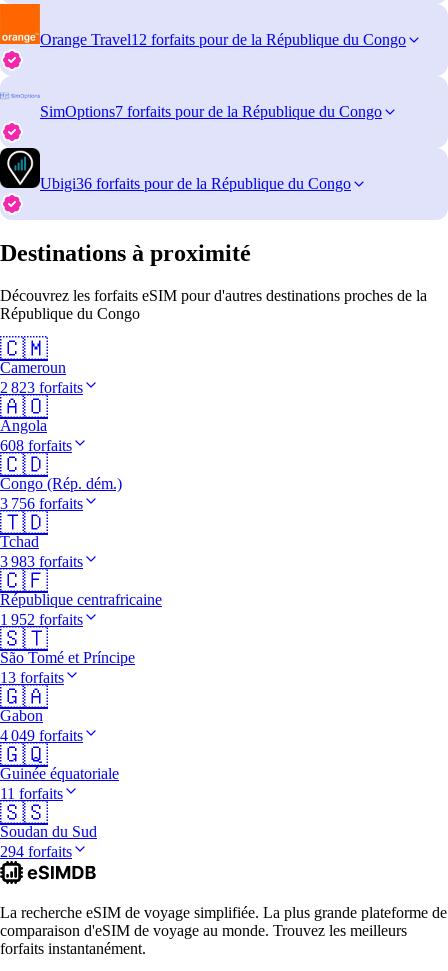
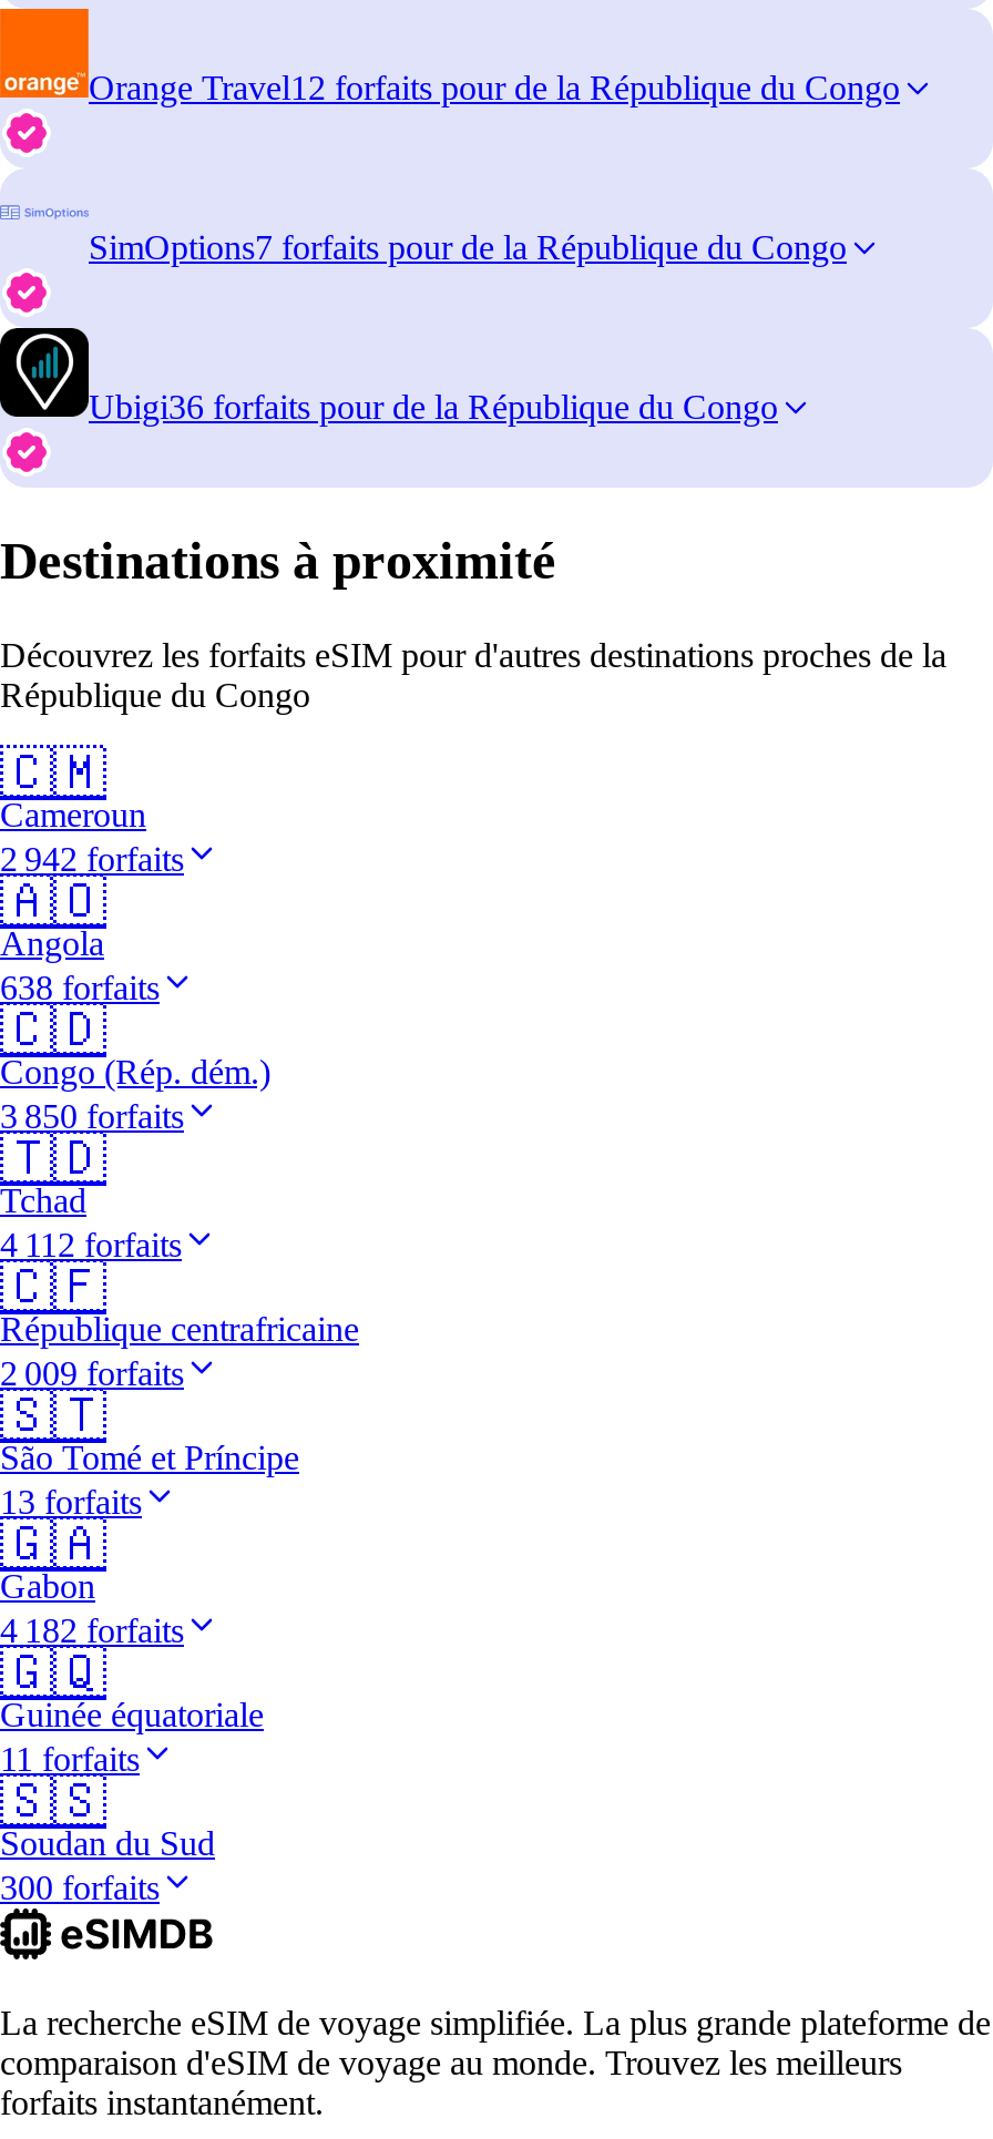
- 2 823 forfaits
+ 2 942 forfaits

- 608 forfaits
+ 638 forfaits

- 3 756 forfaits
+ 3 850 forfaits

- 3 983 forfaits
+ 4 112 forfaits

- 1 952 forfaits
+ 2 009 forfaits

- 4 049 forfaits
+ 4 182 forfaits

- 294 forfaits
+ 300 forfaits
